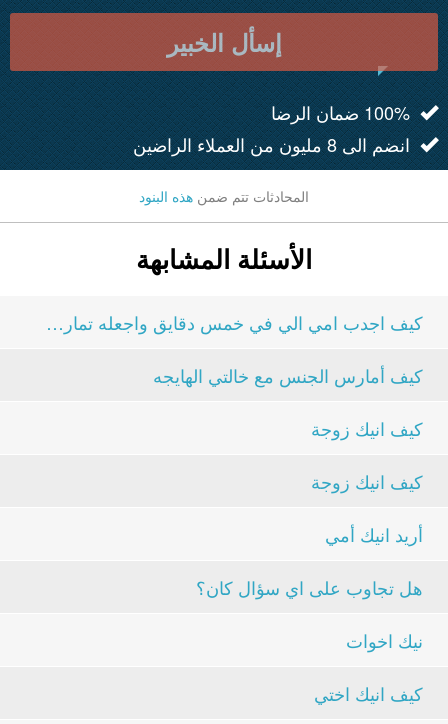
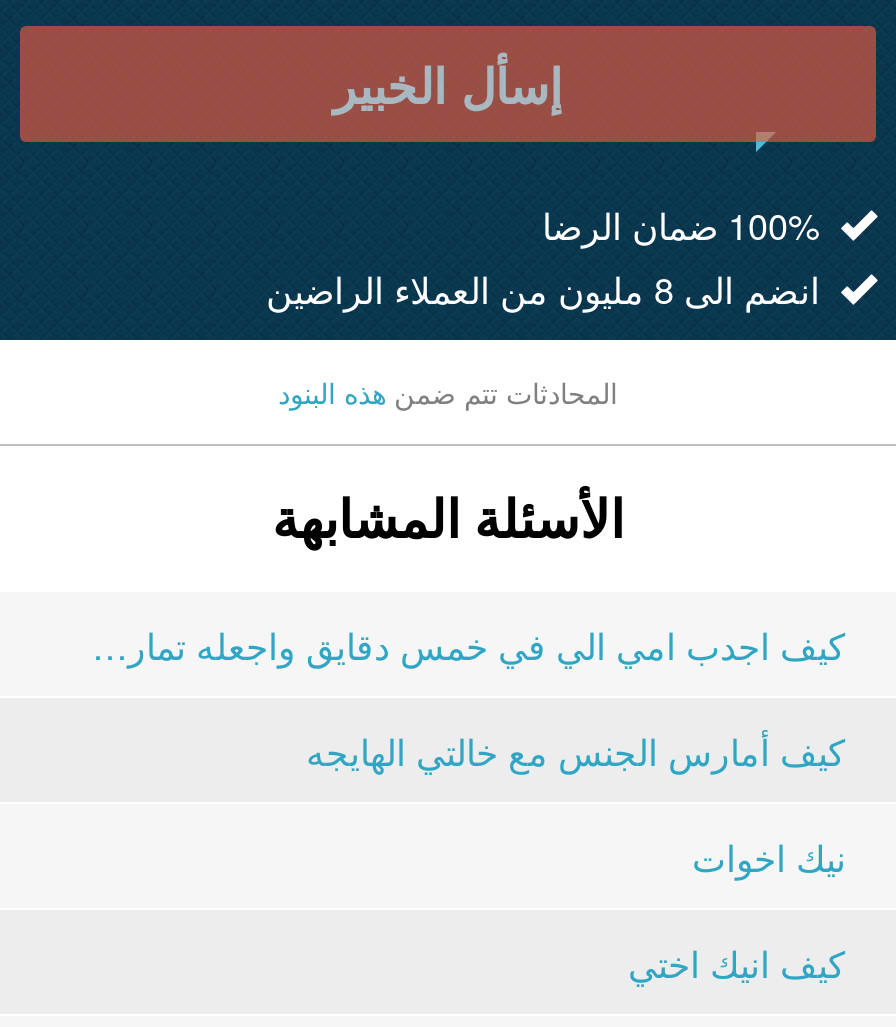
- كيف انيك زوجة
- كيف انيك زوجة
- أريد انيك أمي
- هل تجاوب على اي سؤال كان؟
